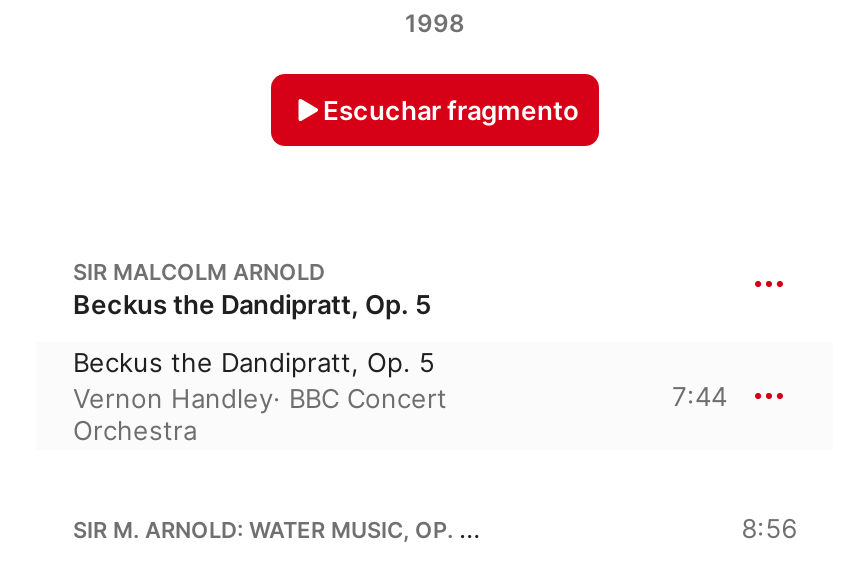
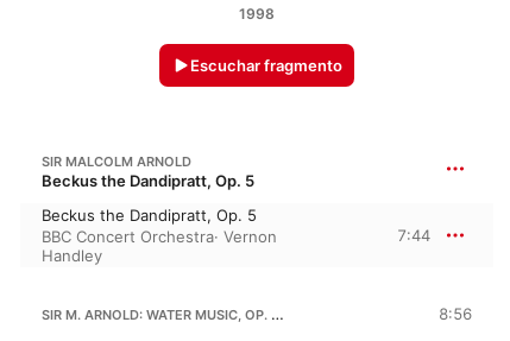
- Vernon Handley · BBC Concert
- Orchestra
+ BBC Concert Orchestra · Vernon
+ Handley
